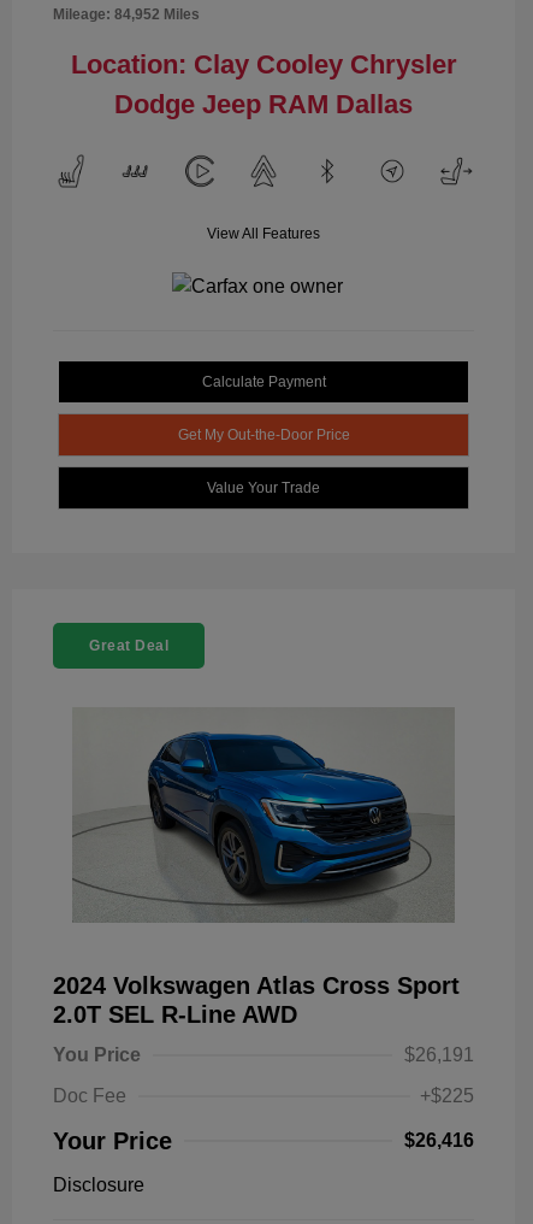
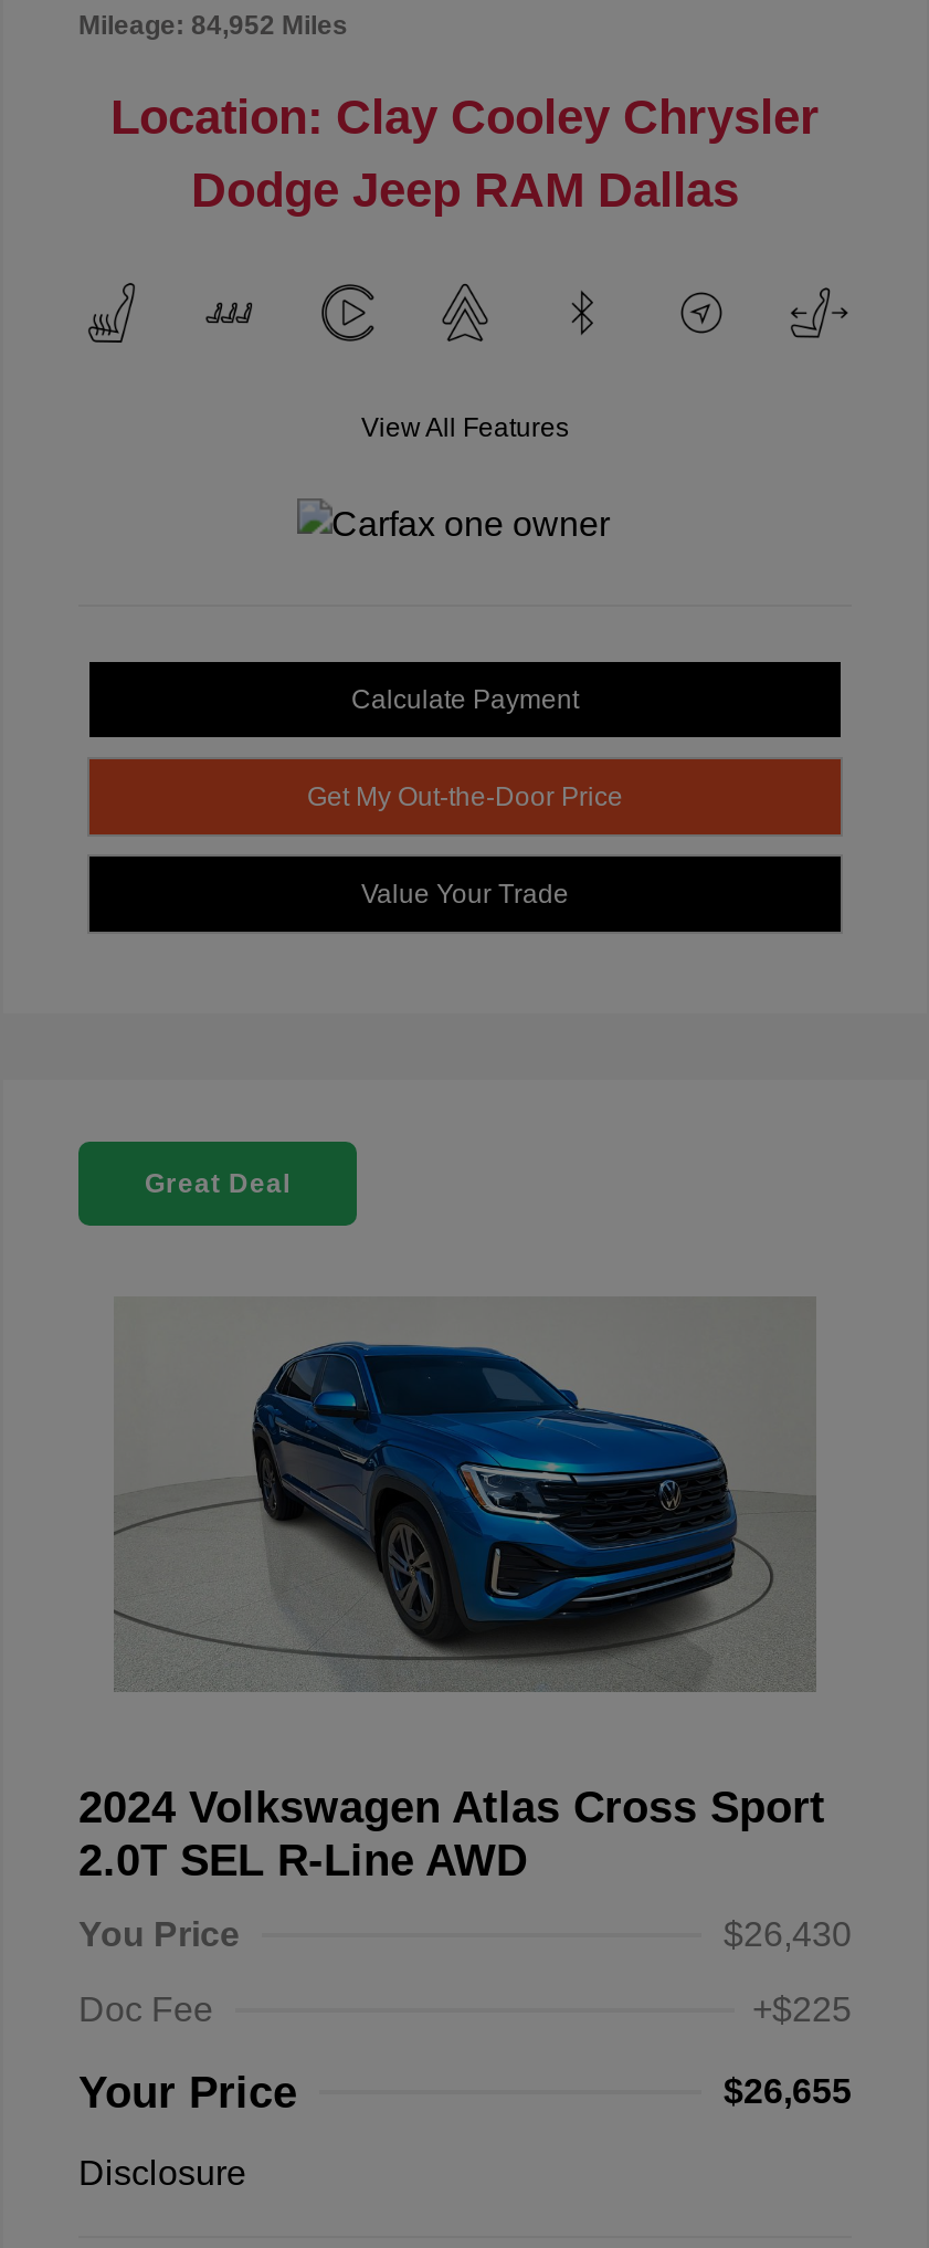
- $26,191
+ $26,430

- $26,416
+ $26,655
